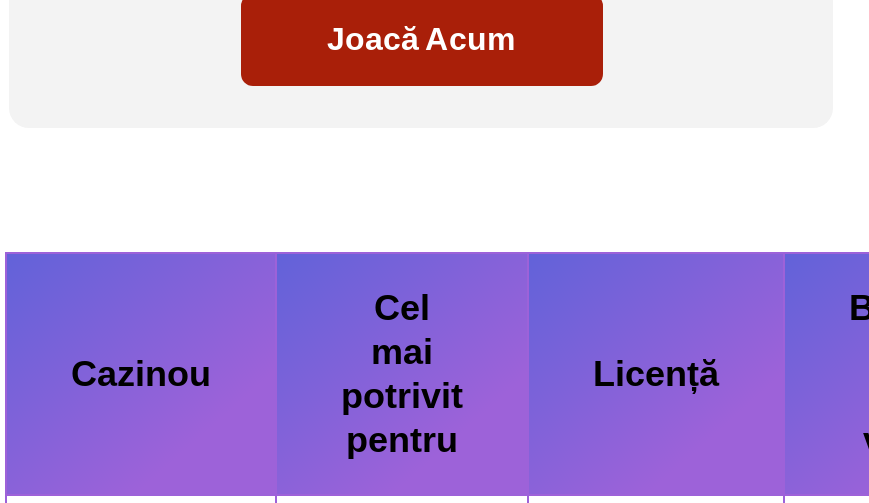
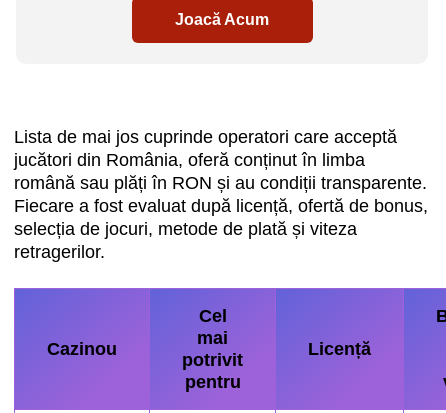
+ Lista de mai jos cuprinde operatori care acceptă
+ jucători din România, oferă conținut în limba
+ română sau plăți în RON și au condiții transparente.
+ Fiecare a fost evaluat după licență, ofertă de bonus,
+ selecția de jocuri, metode de plată și viteza
+ retragerilor.
